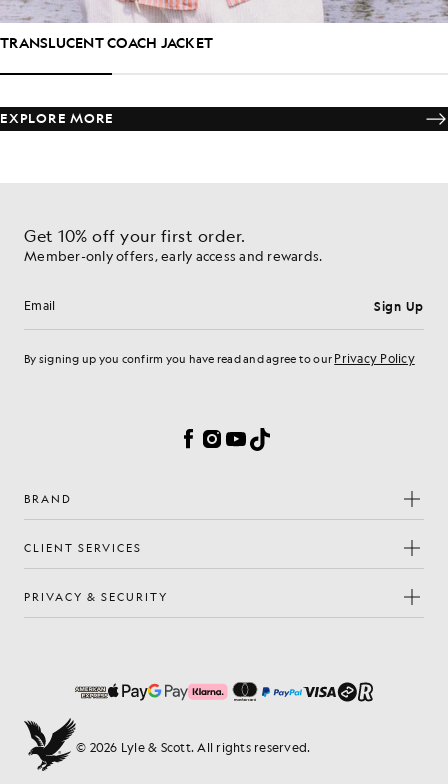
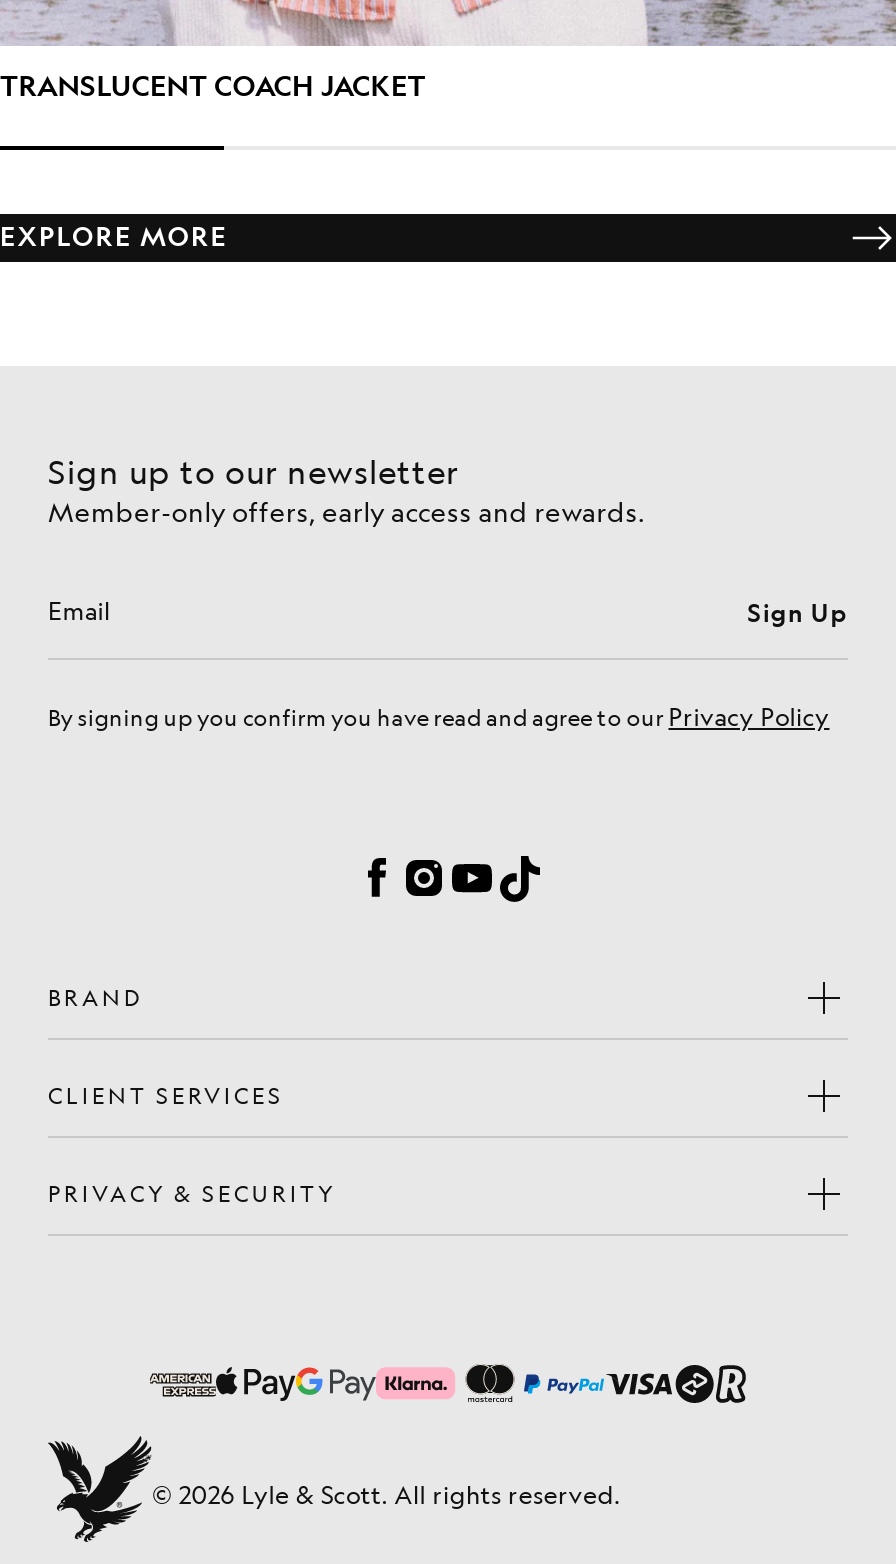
- Get 10% off your first order.
+ Sign up to our newsletter
